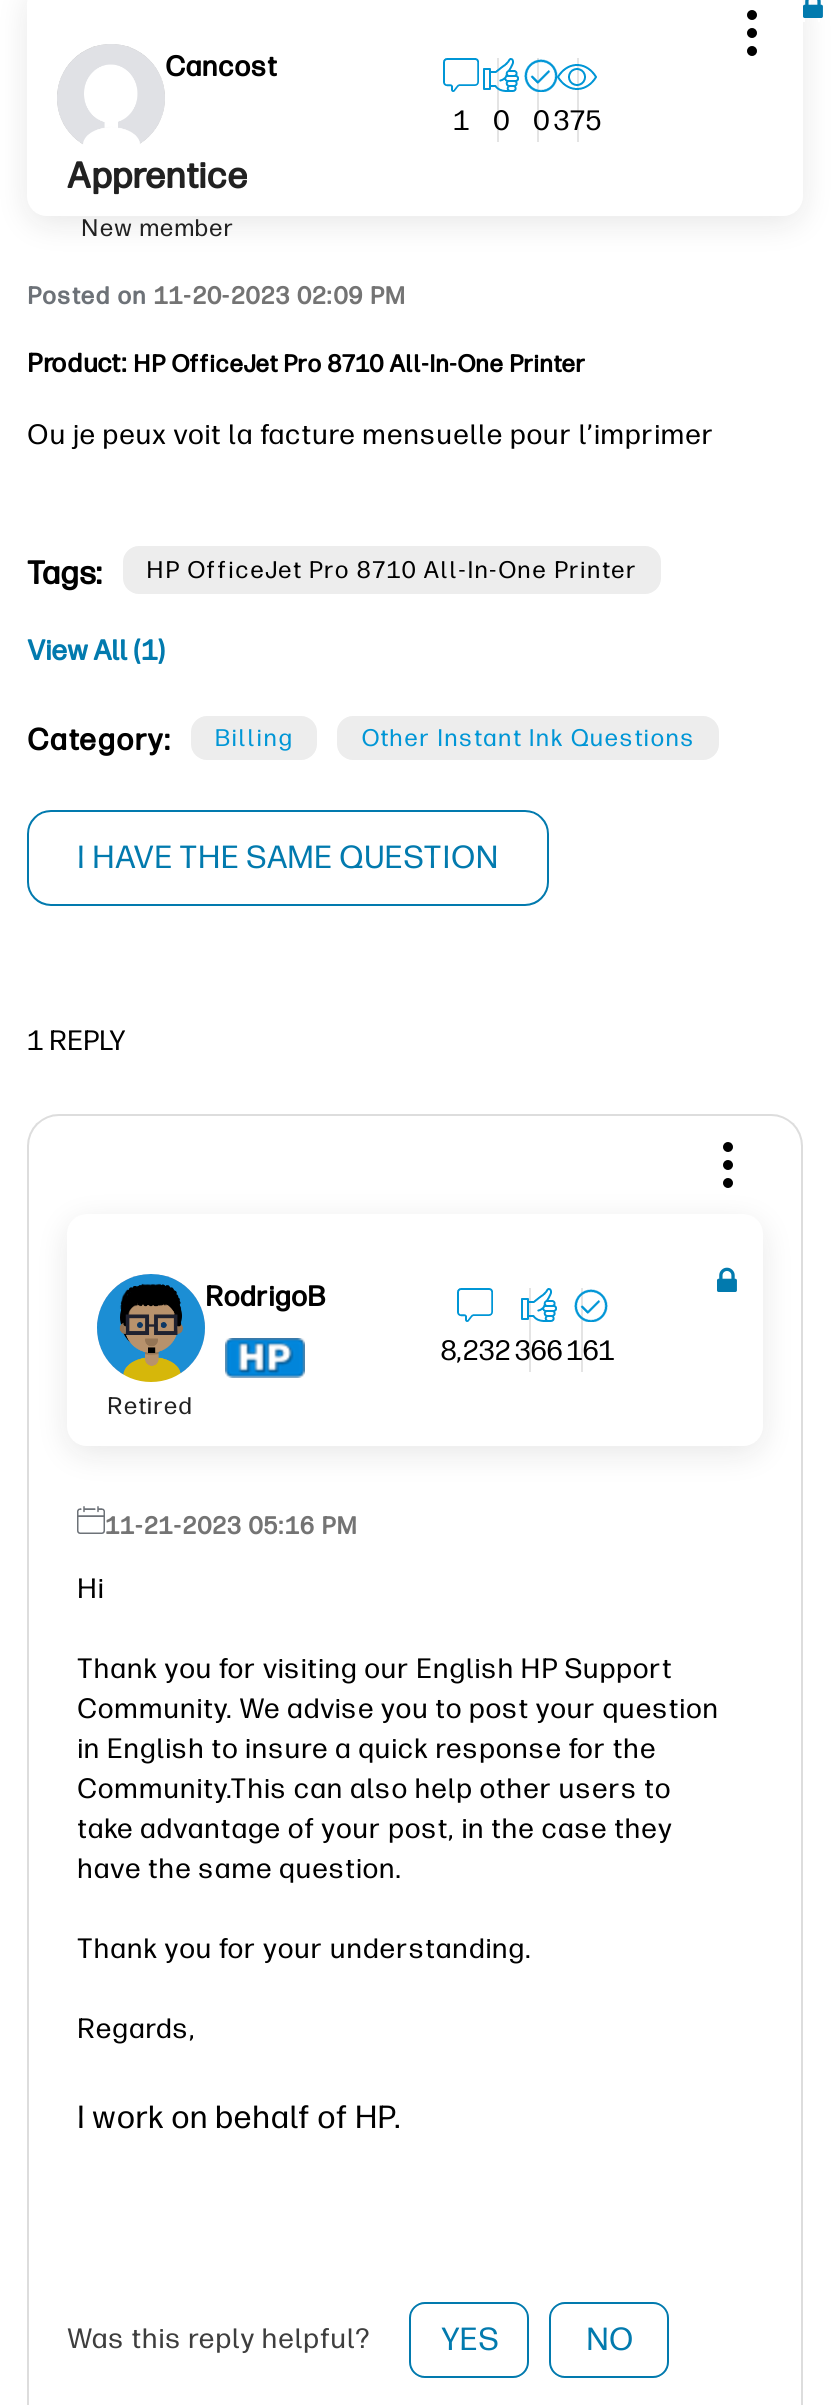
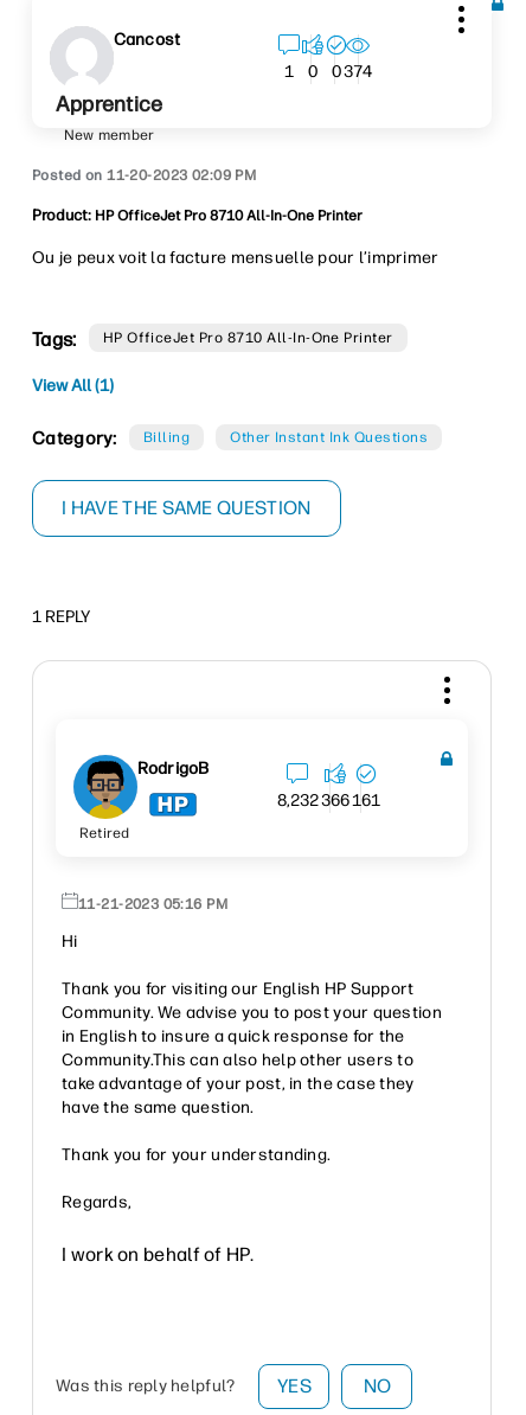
- 1 0 0 375
+ 1 0 0 374
